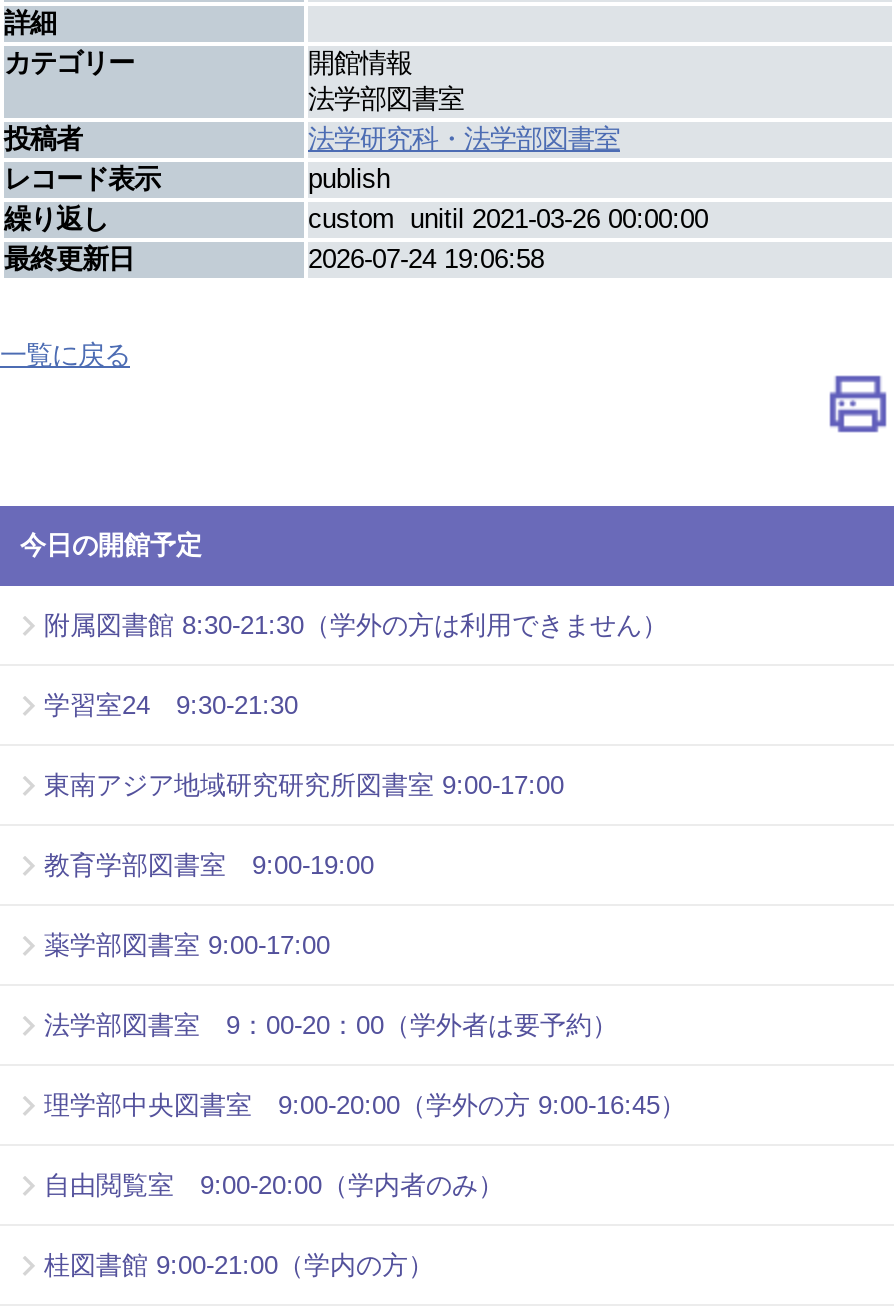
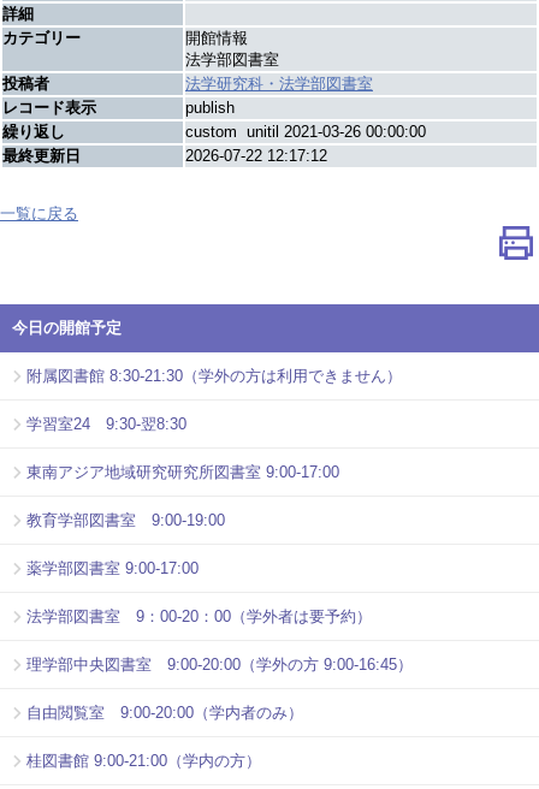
- 2026-07-24 19:06:58
+ 2026-07-22 12:17:12

- 学習室24 9:30-21:30
+ 学習室24 9:30-翌8:30
